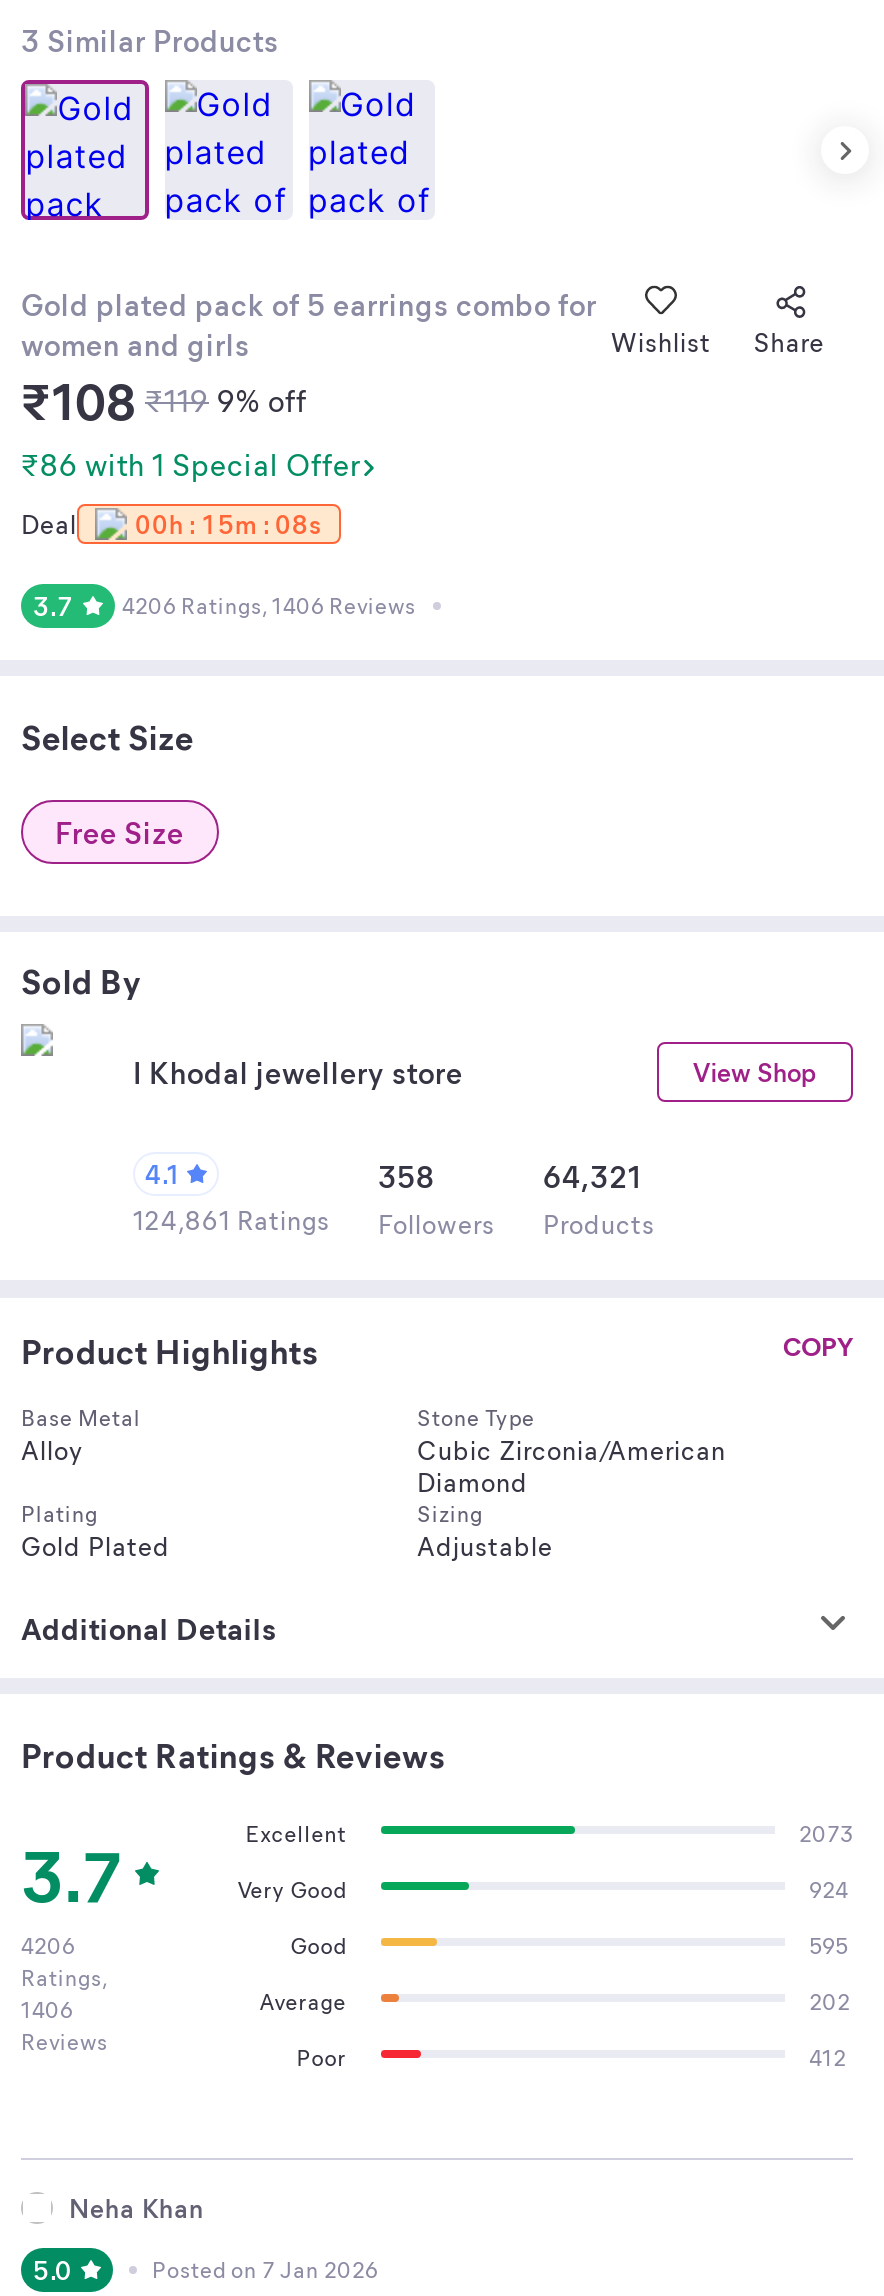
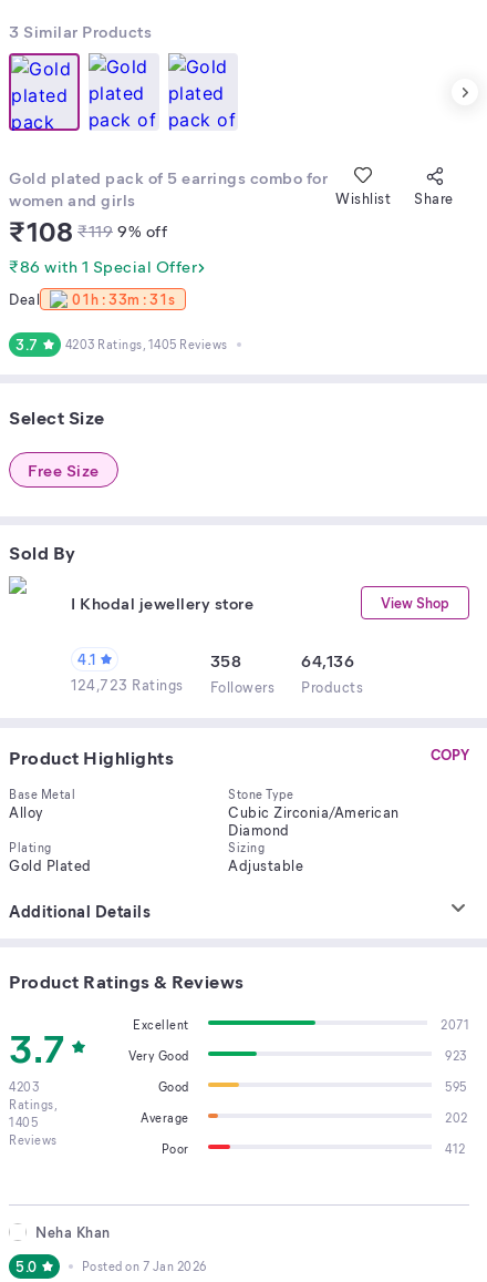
- Deal 00h : 15m : 08s
+ Deal 01h : 33m : 31s

- 4206 Ratings, 1406 Reviews
+ 4203 Ratings, 1405 Reviews

- 64,321
+ 64,136

- 124,861 Ratings Followers Products
+ 124,723 Ratings Followers Products

- 2073
+ 2071

- 924
+ 923

- 4206
+ 4203

- 1406
+ 1405
